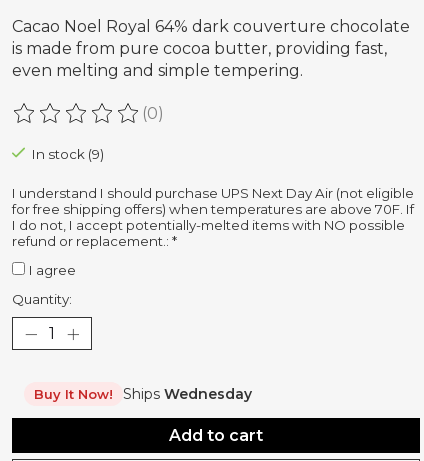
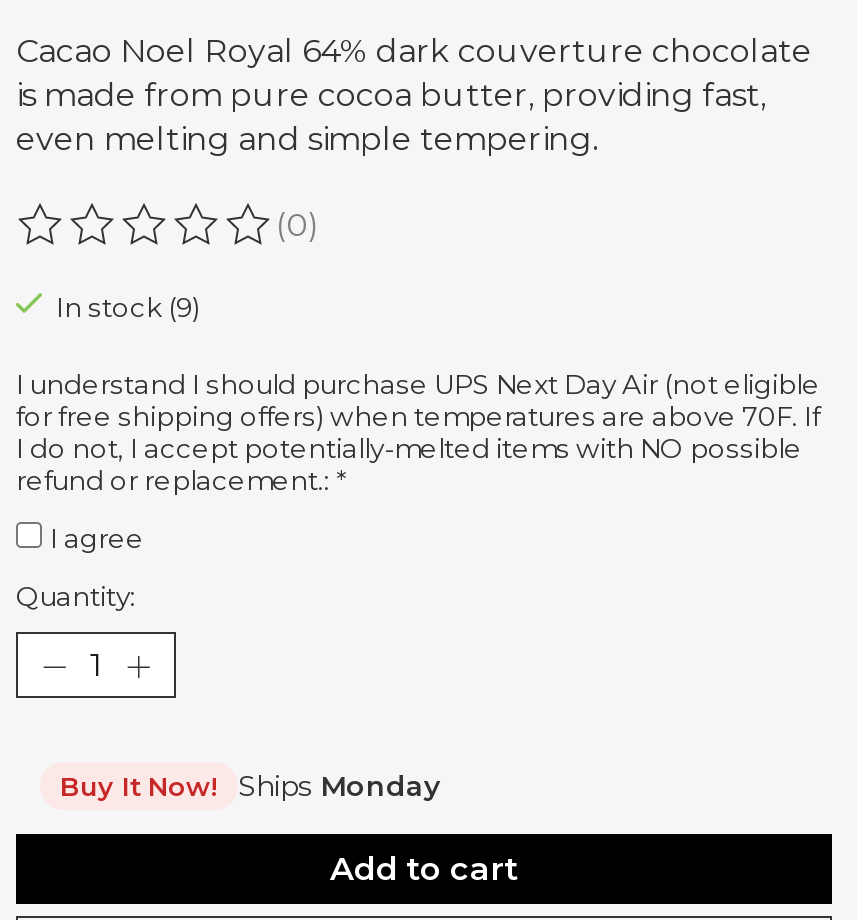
- Ships Wednesday
+ Ships Monday
